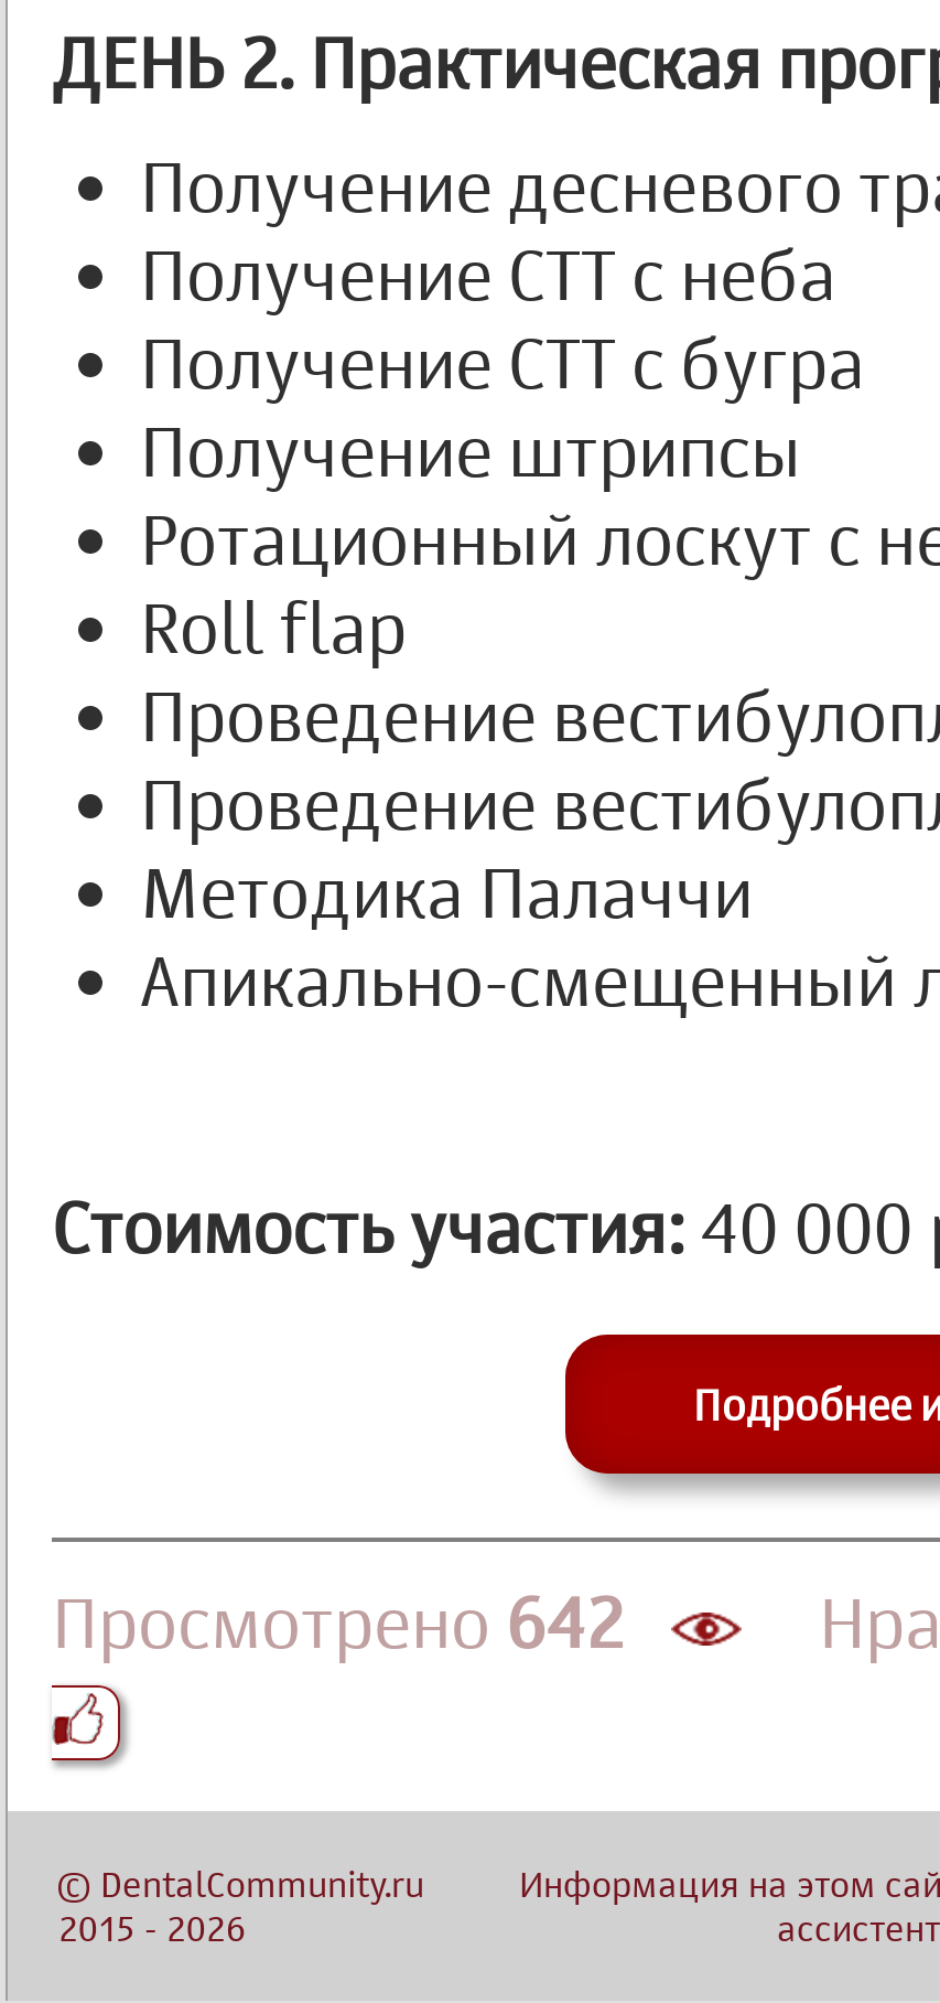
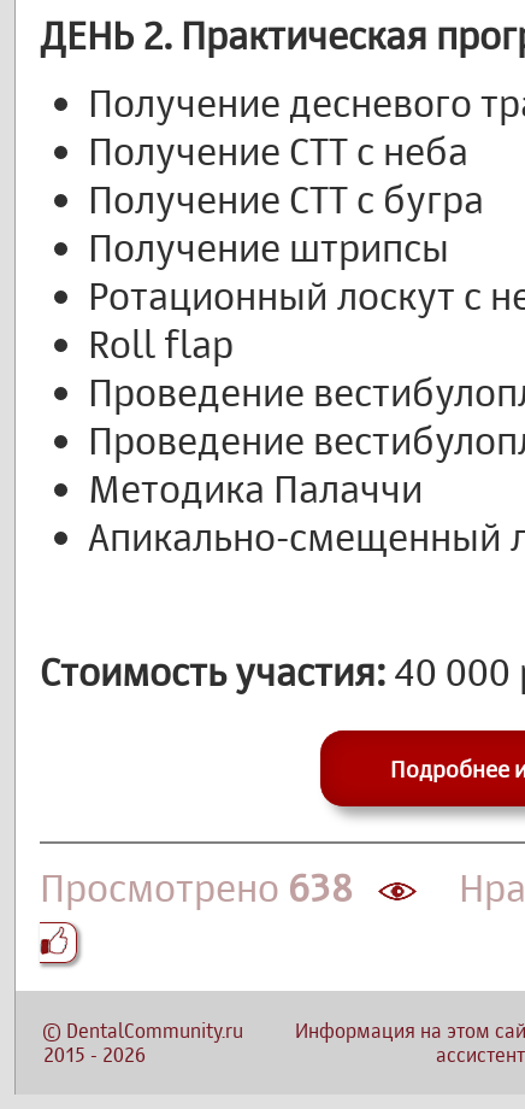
- Просмотрено 642
+ Просмотрено 638
